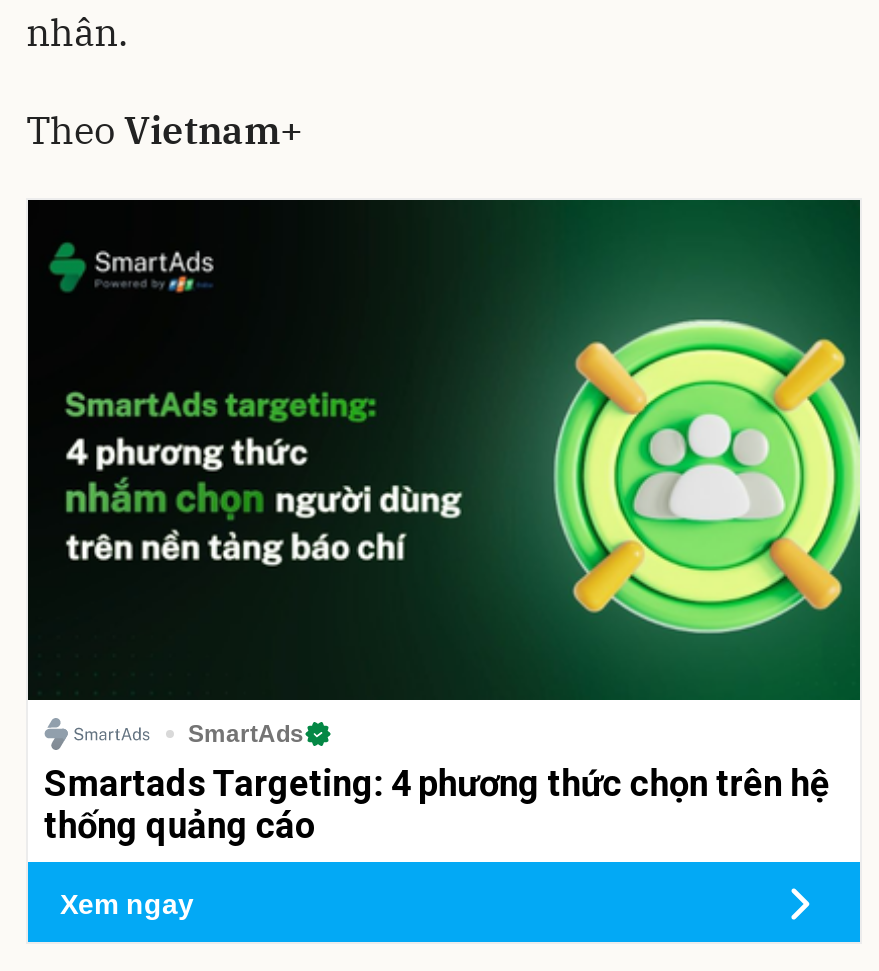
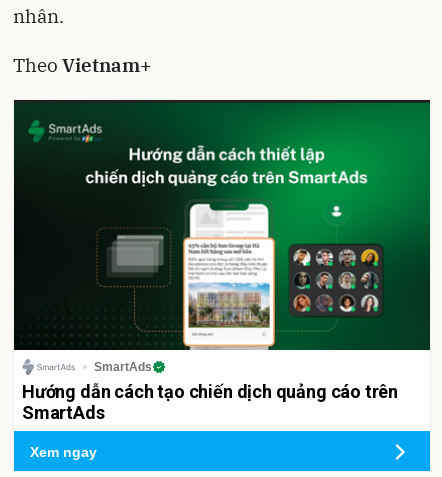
- [image]
- Smartads Targeting: 4 phương thức chọn trên hệ
- thống quảng cáo
+ [image]
+ Hướng dẫn cách tạo chiến dịch quảng cáo trên
+ SmartAds
